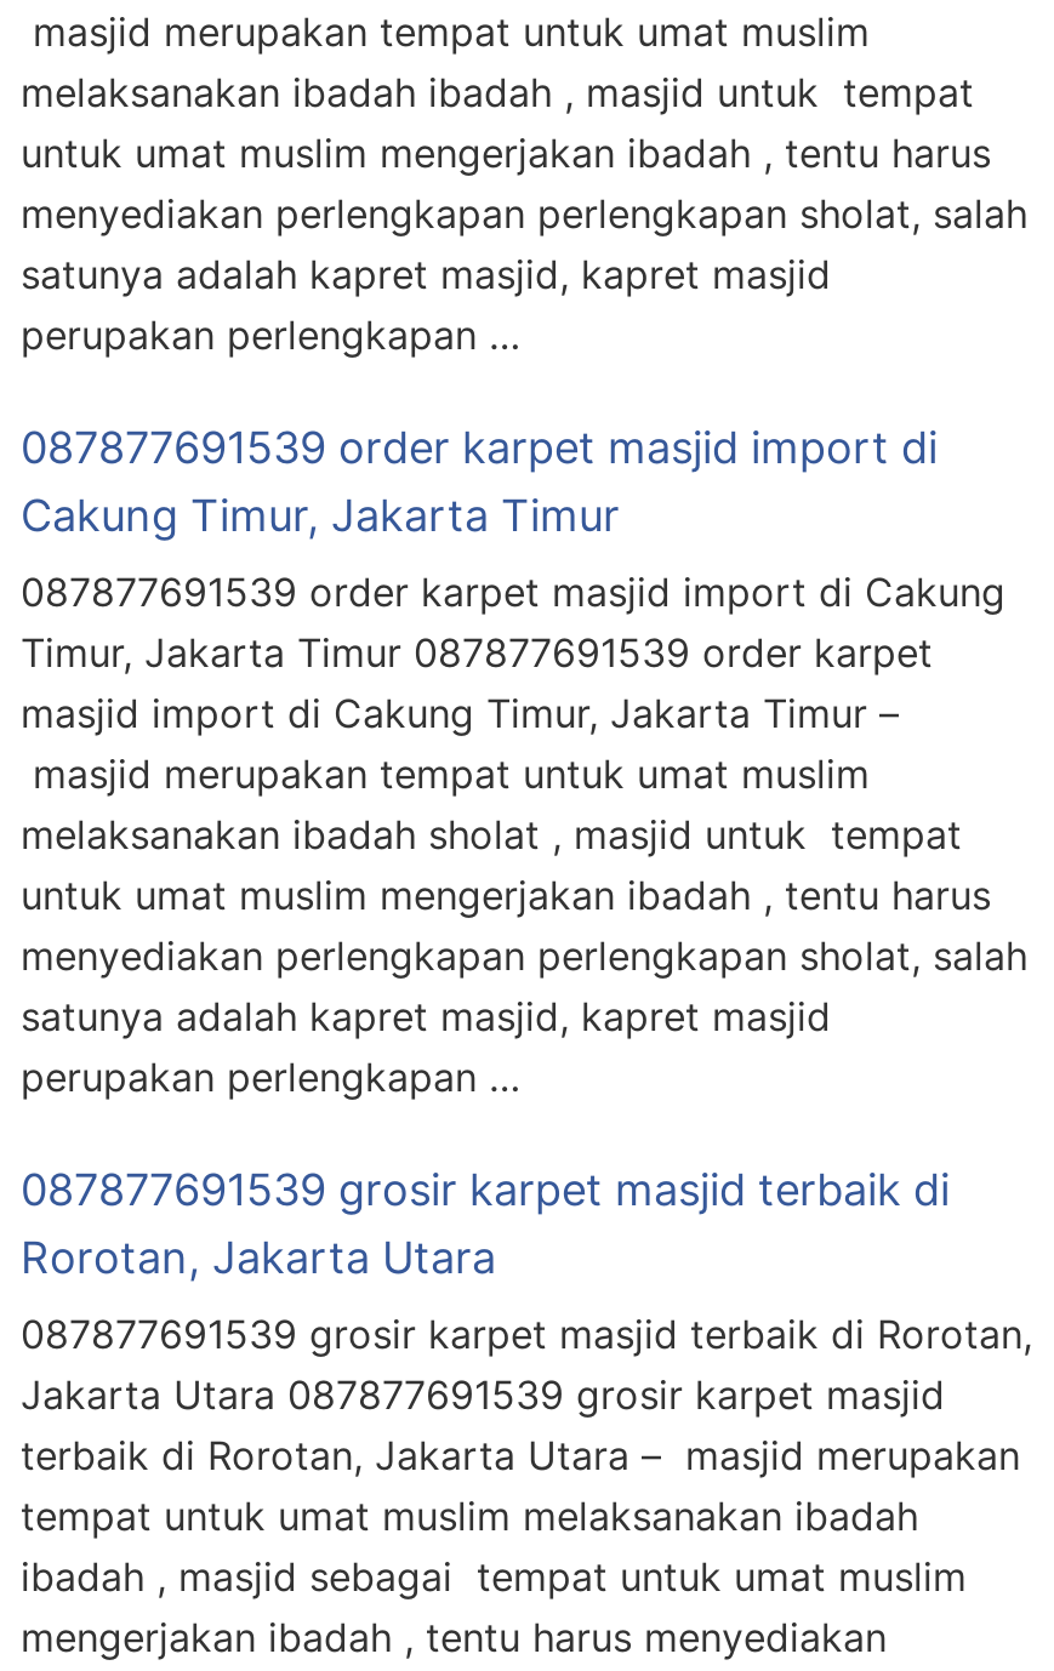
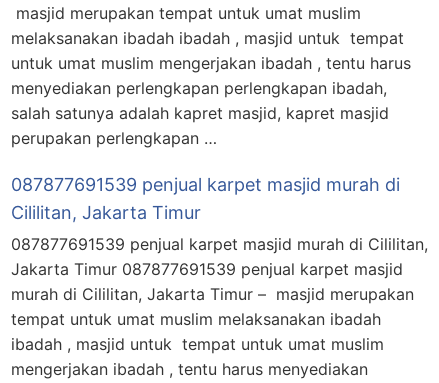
- menyediakan perlengkapan perlengkapan sholat, salah
- satunya adalah kapret masjid, kapret masjid
+ menyediakan perlengkapan perlengkapan ibadah,
+ salah satunya adalah kapret masjid, kapret masjid

- 087877691539 order karpet masjid import di
- Cakung Timur, Jakarta Timur
- 087877691539 order karpet masjid import di Cakung
- Timur, Jakarta Timur 087877691539 order karpet
- masjid import di Cakung Timur, Jakarta Timur –
- masjid merupakan tempat untuk umat muslim
- melaksanakan ibadah sholat , masjid untuk tempat
- untuk umat muslim mengerjakan ibadah , tentu harus
- menyediakan perlengkapan perlengkapan sholat, salah
- satunya adalah kapret masjid, kapret masjid
- perupakan perlengkapan …
- 087877691539 grosir karpet masjid terbaik di
- Rorotan, Jakarta Utara
- 087877691539 grosir karpet masjid terbaik di Rorotan,
- Jakarta Utara 087877691539 grosir karpet masjid
- terbaik di Rorotan, Jakarta Utara – masjid merupakan
+ 087877691539 penjual karpet masjid murah di
+ Cililitan, Jakarta Timur
+ 087877691539 penjual karpet masjid murah di Cililitan,
+ Jakarta Timur 087877691539 penjual karpet masjid
+ murah di Cililitan, Jakarta Timur – masjid merupakan

- ibadah , masjid sebagai tempat untuk umat muslim
+ ibadah , masjid untuk tempat untuk umat muslim
